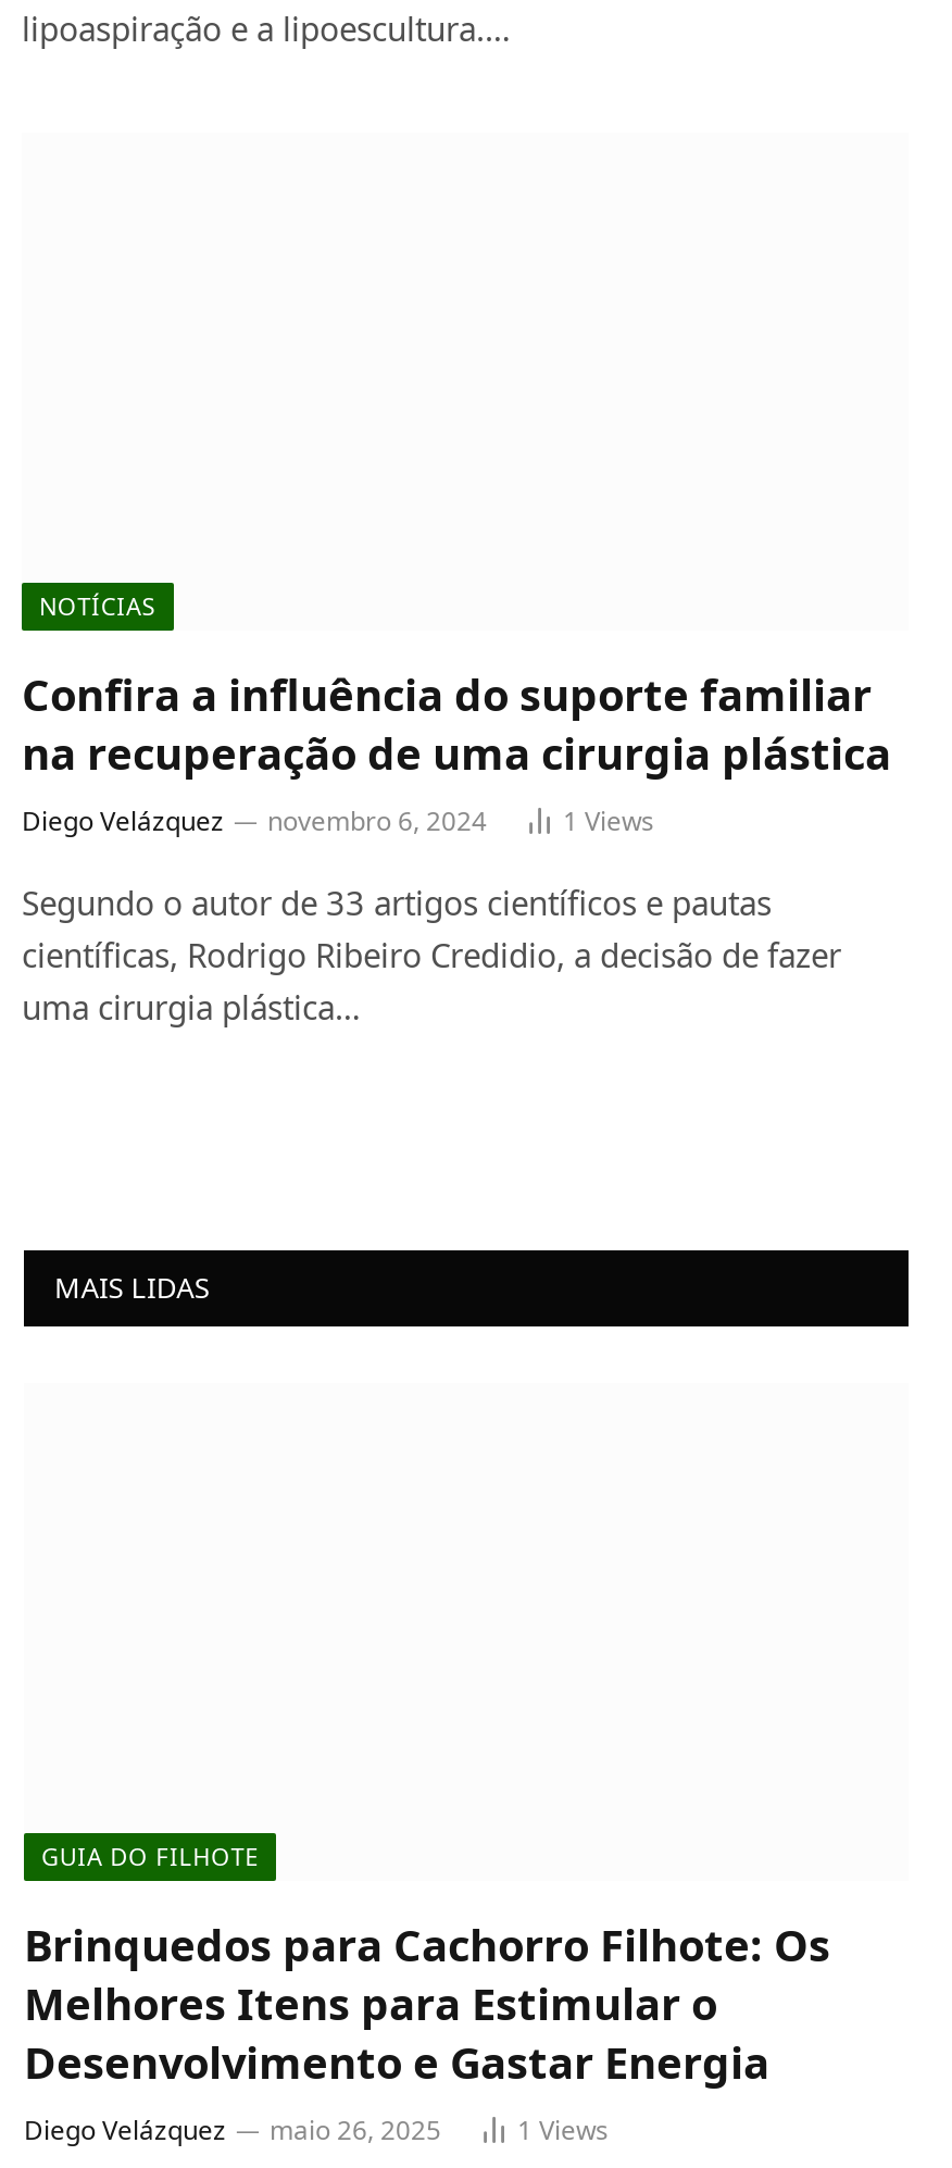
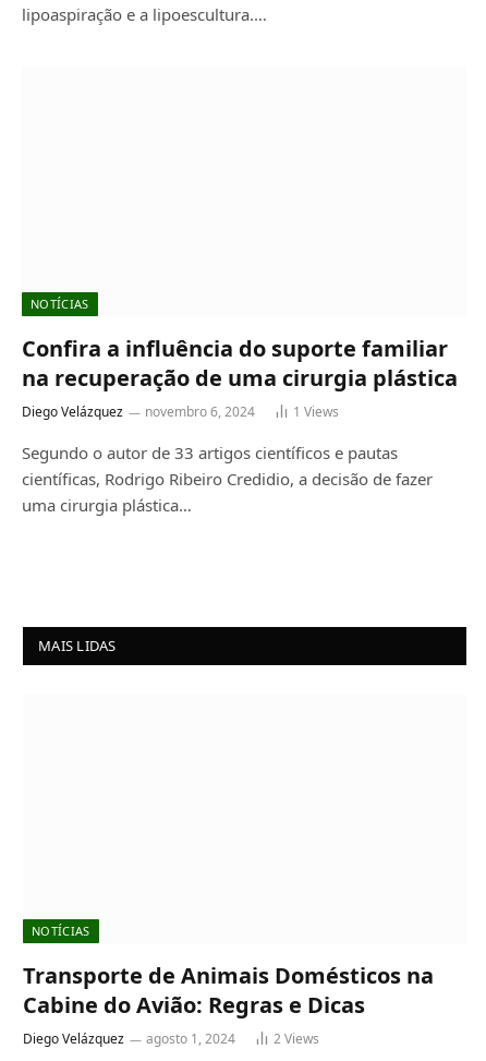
- GUIA DO FILHOTE
+ NOTÍCIAS

- Brinquedos para Cachorro Filhote: Os
- Melhores Itens para Estimular o
- Desenvolvimento e Gastar Energia
+ Transporte de Animais Domésticos na
+ Cabine do Avião: Regras e Dicas

- maio 26, 2025
- 1 Views
+ agosto 1, 2024
+ 2 Views
